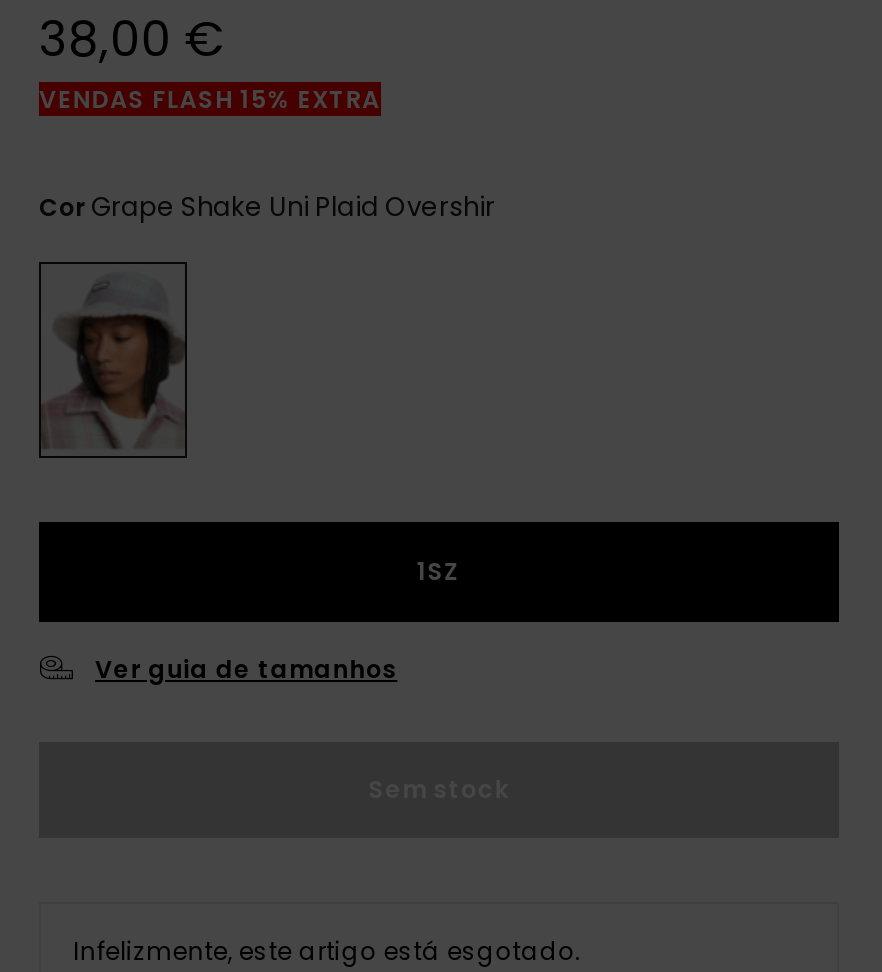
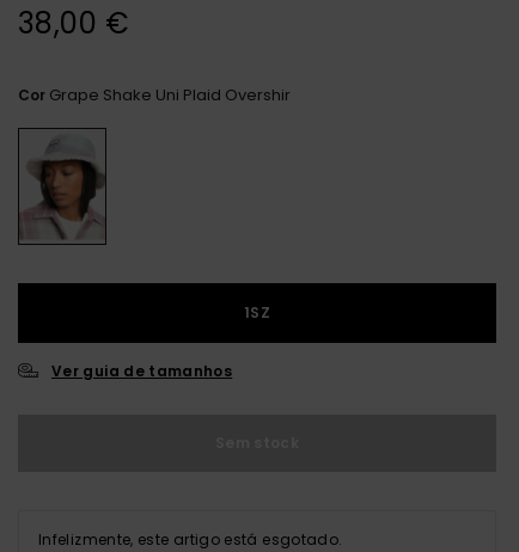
- VENDAS FLASH 15% EXTRA
